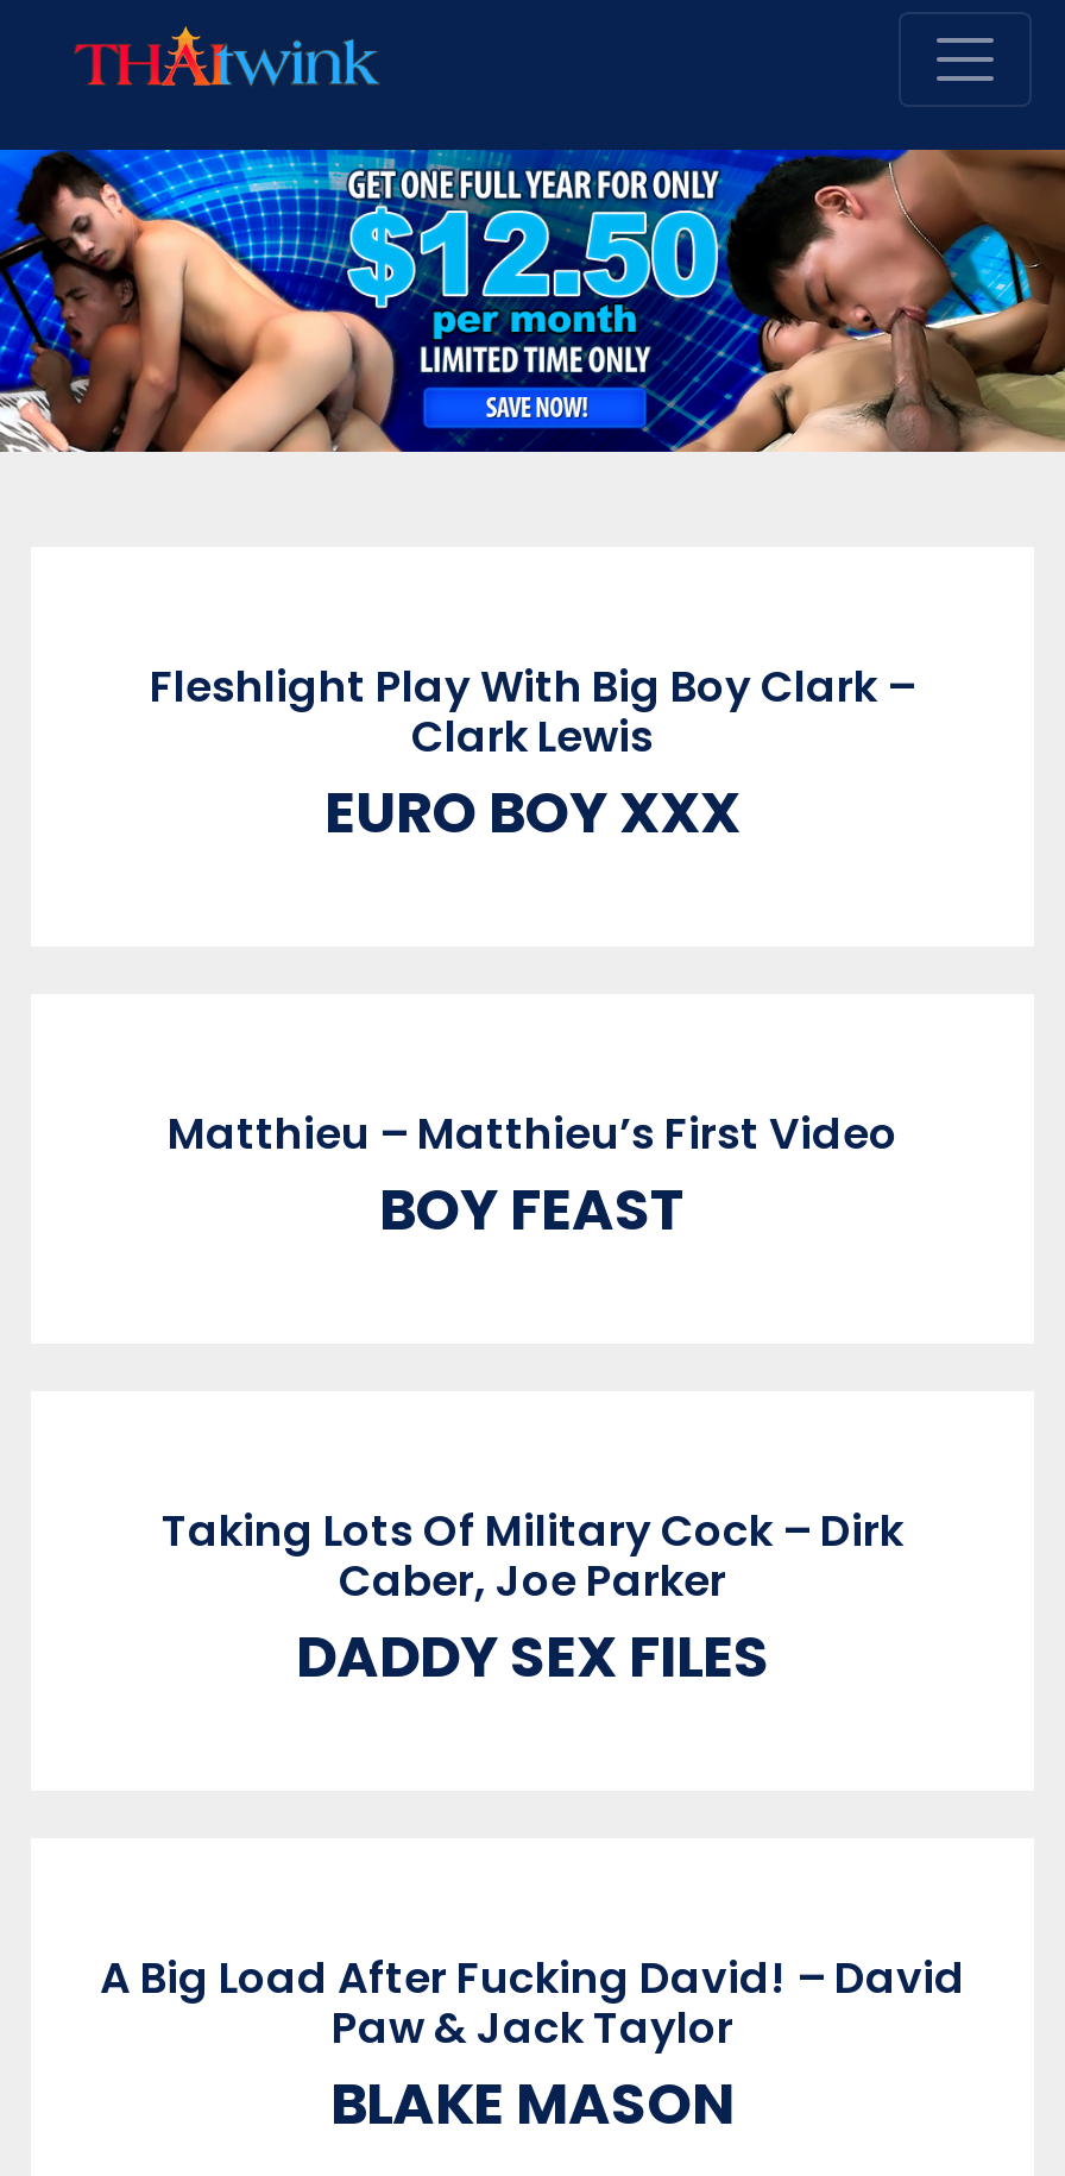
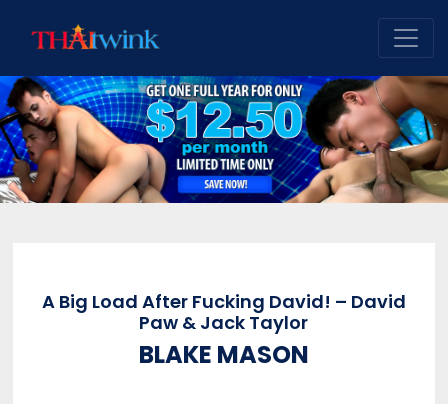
- Fleshlight Play With Big Boy Clark –
- Clark Lewis
- EURO BOY XXX

- Matthieu – Matthieu’s First Video
- BOY FEAST

- Taking Lots Of Military Cock – Dirk
- Caber, Joe Parker
- DADDY SEX FILES
